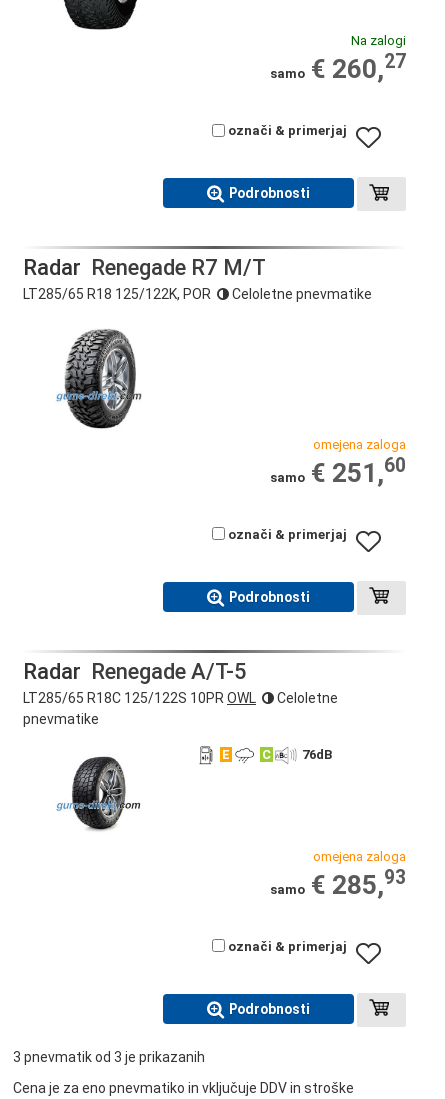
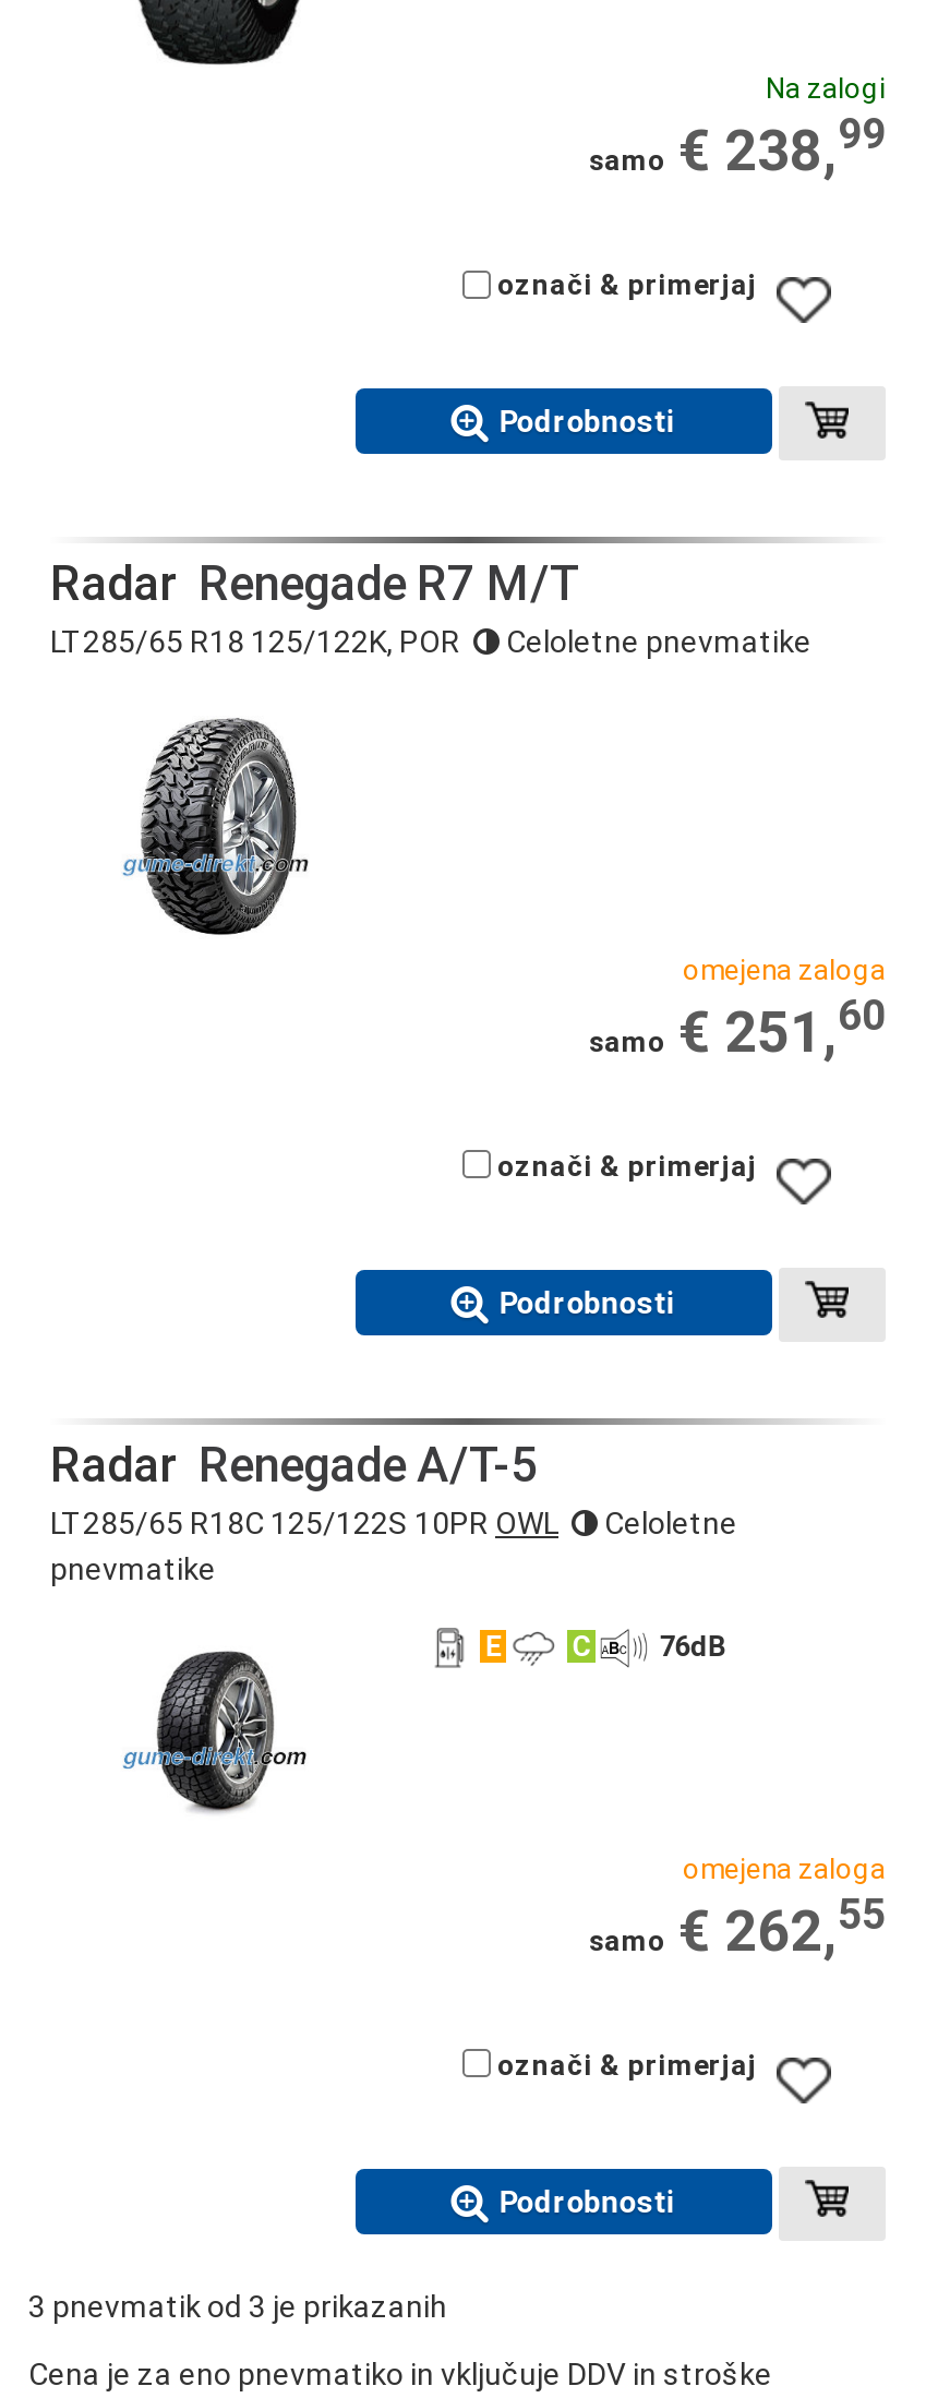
- samo € 260,27
+ samo € 238,99

- samo € 285,93
+ samo € 262,55
